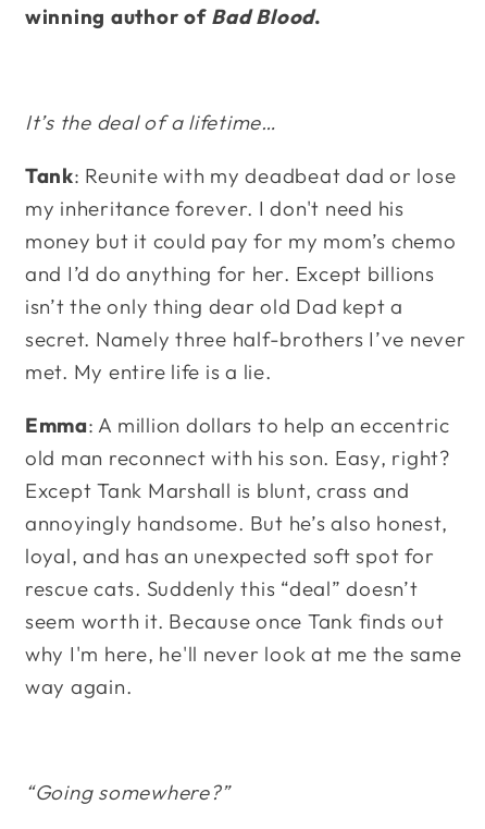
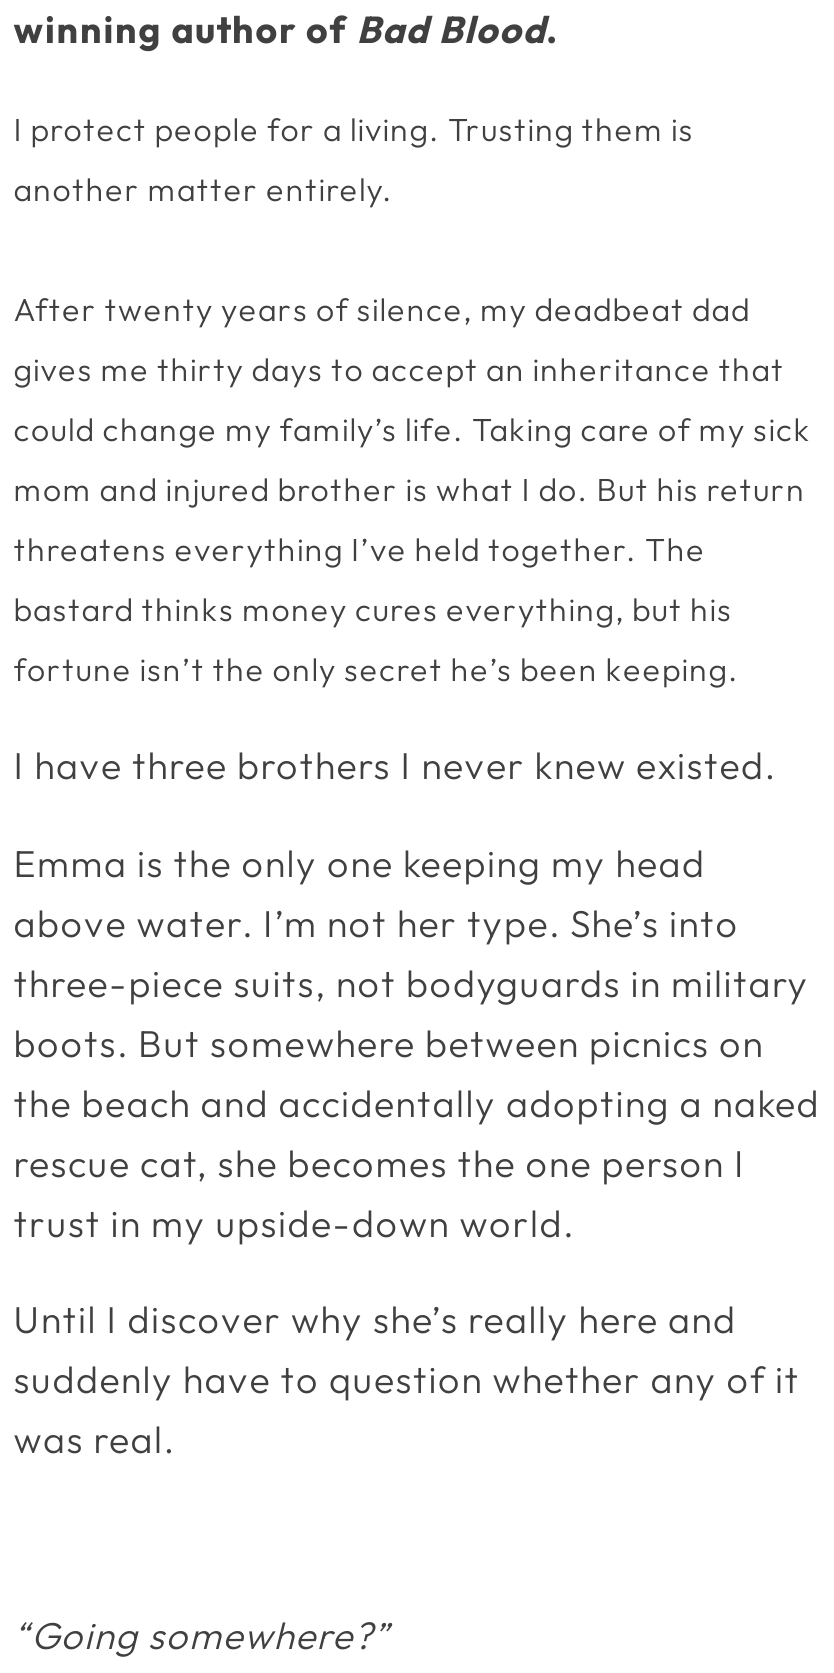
- It’s the deal of a lifetime…
- Tank: Reunite with my deadbeat dad or lose
- my inheritance forever. I don't need his
- money but it could pay for my mom’s chemo
- and I’d do anything for her. Except billions
- isn’t the only thing dear old Dad kept a
- secret. Namely three half-brothers I’ve never
- met. My entire life is a lie.
- Emma: A million dollars to help an eccentric
- old man reconnect with his son. Easy, right?
- Except Tank Marshall is blunt, crass and
- annoyingly handsome. But he’s also honest,
- loyal, and has an unexpected soft spot for
- rescue cats. Suddenly this “deal” doesn’t
- seem worth it. Because once Tank finds out
- why I'm here, he'll never look at me the same
- way again.
+ I protect people for a living. Trusting them is
+ another matter entirely.
+ After twenty years of silence, my deadbeat dad
+ gives me thirty days to accept an inheritance that
+ could change my family’s life. Taking care of my sick
+ mom and injured brother is what I do. But his return
+ threatens everything I’ve held together. The
+ bastard thinks money cures everything, but his
+ fortune isn’t the only secret he’s been keeping.
+ I have three brothers I never knew existed.
+ Emma is the only one keeping my head
+ above water. I’m not her type. She’s into
+ three-piece suits, not bodyguards in military
+ boots. But somewhere between picnics on
+ the beach and accidentally adopting a naked
+ rescue cat, she becomes the one person I
+ trust in my upside-down world.
+ Until I discover why she’s really here and
+ suddenly have to question whether any of it
+ was real.
